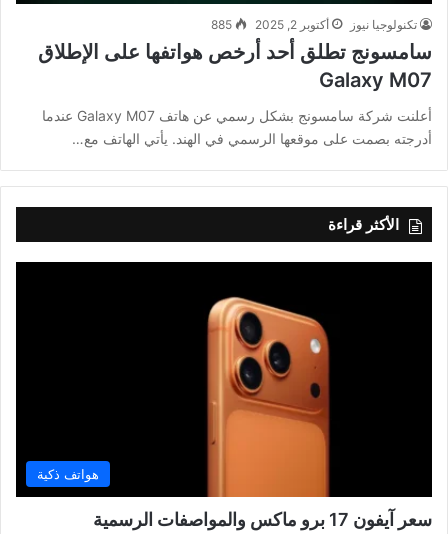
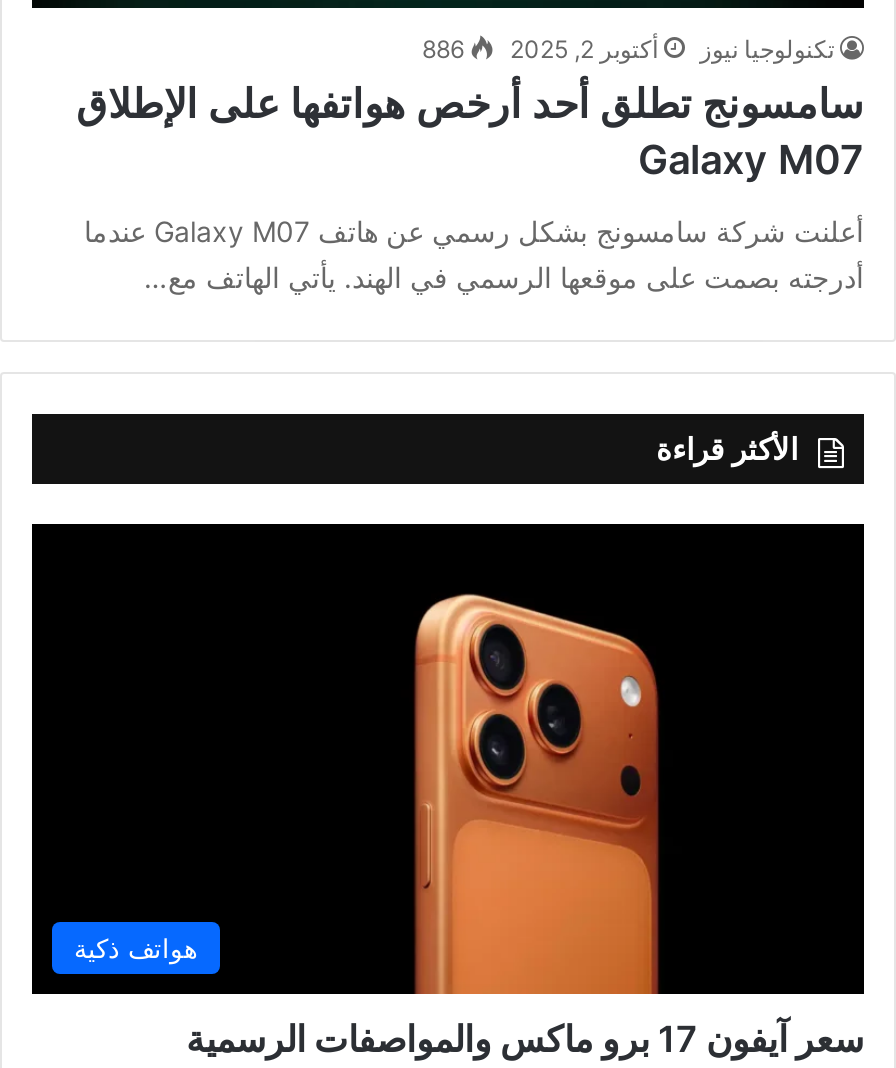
- 885
+ 886
